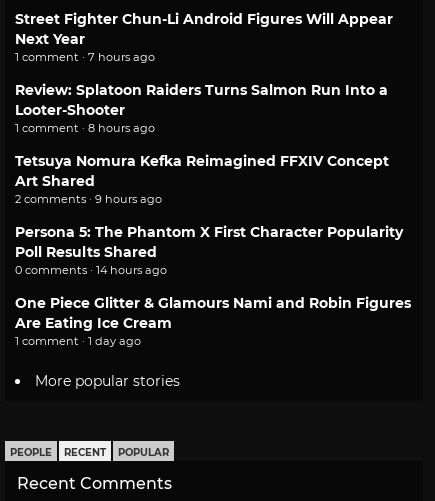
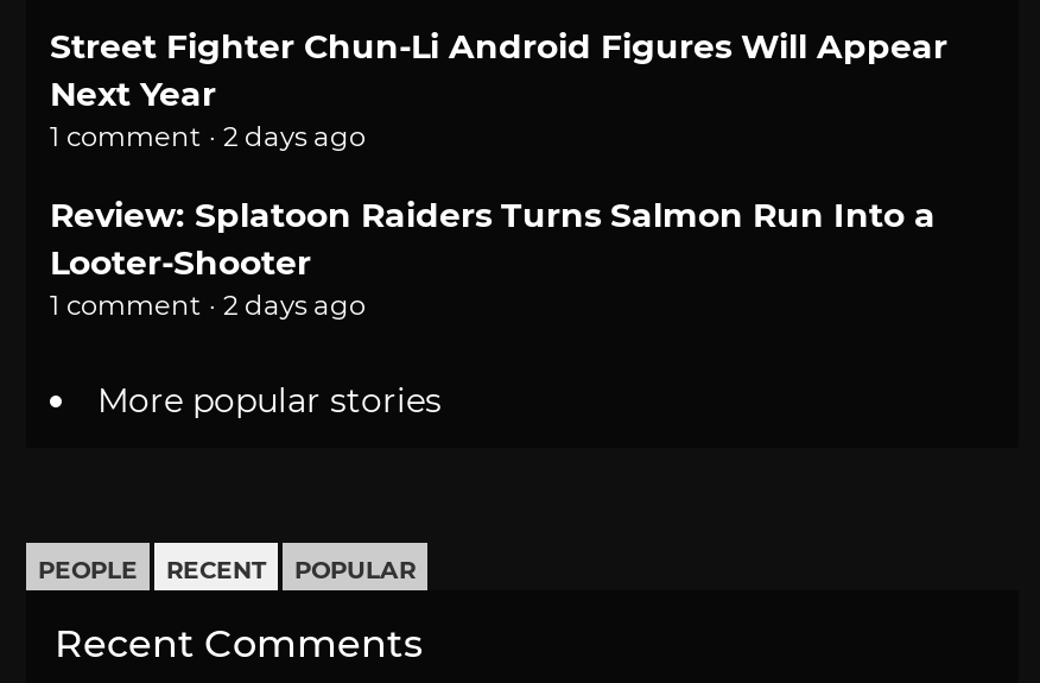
- 1 comment · 7 hours ago
+ 1 comment · 2 days ago

- 1 comment · 8 hours ago
- Tetsuya Nomura Kefka Reimagined FFXIV Concept
- Art Shared
- 2 comments · 9 hours ago
- Persona 5: The Phantom X First Character Popularity
- Poll Results Shared
- 0 comments · 14 hours ago
- One Piece Glitter & Glamours Nami and Robin Figures
- Are Eating Ice Cream
- 1 comment · 1 day ago
+ 1 comment · 2 days ago
